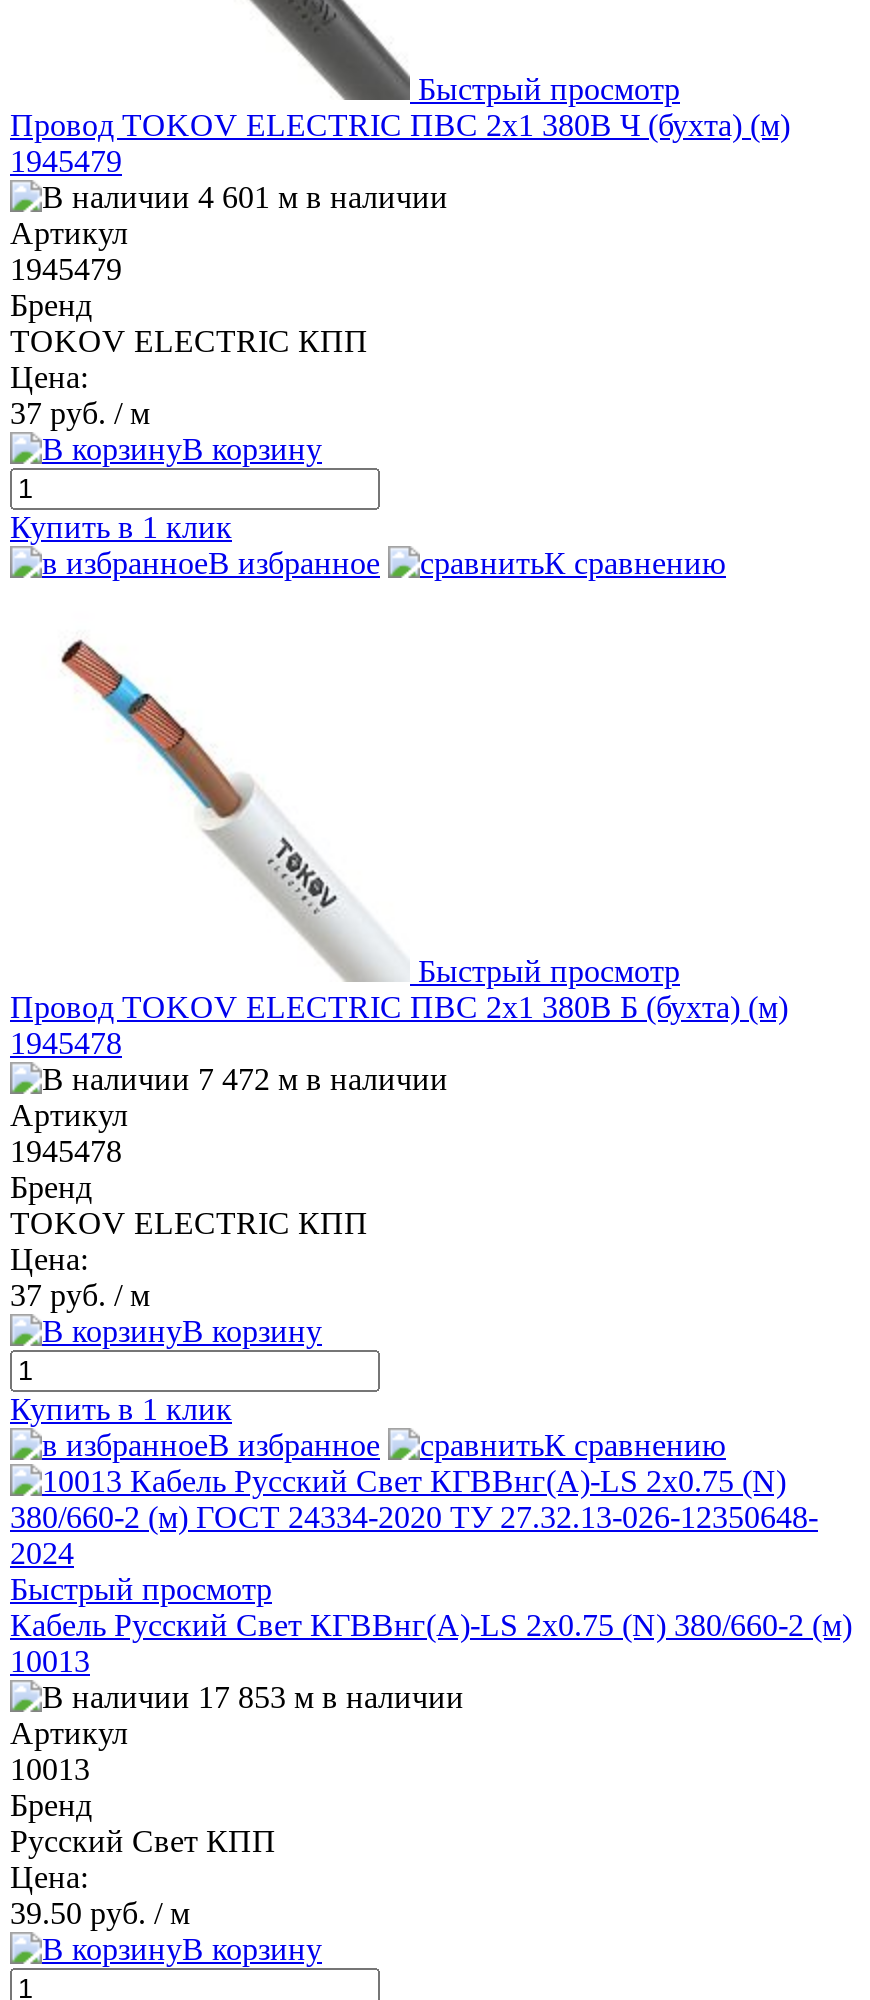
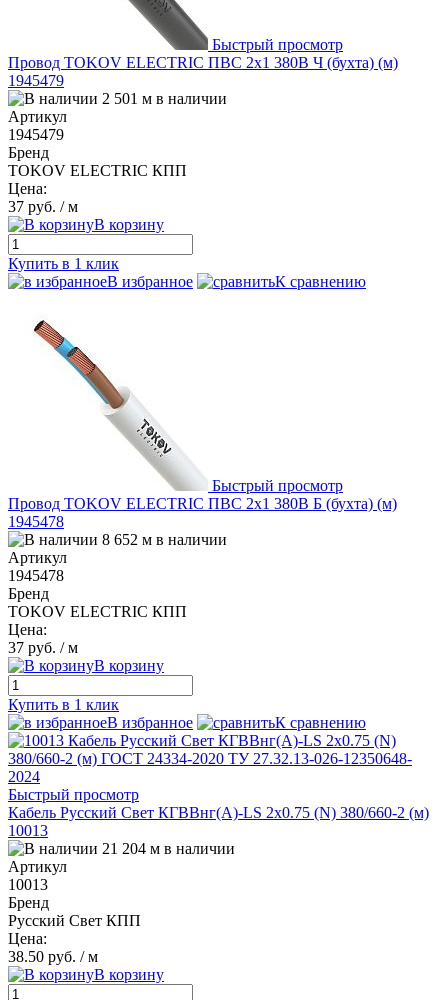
- 4 601 м в наличии
+ 2 501 м в наличии

- 7 472 м в наличии
+ 8 652 м в наличии

- 17 853 м в наличии
+ 21 204 м в наличии

- 39.50 руб. / м
+ 38.50 руб. / м
